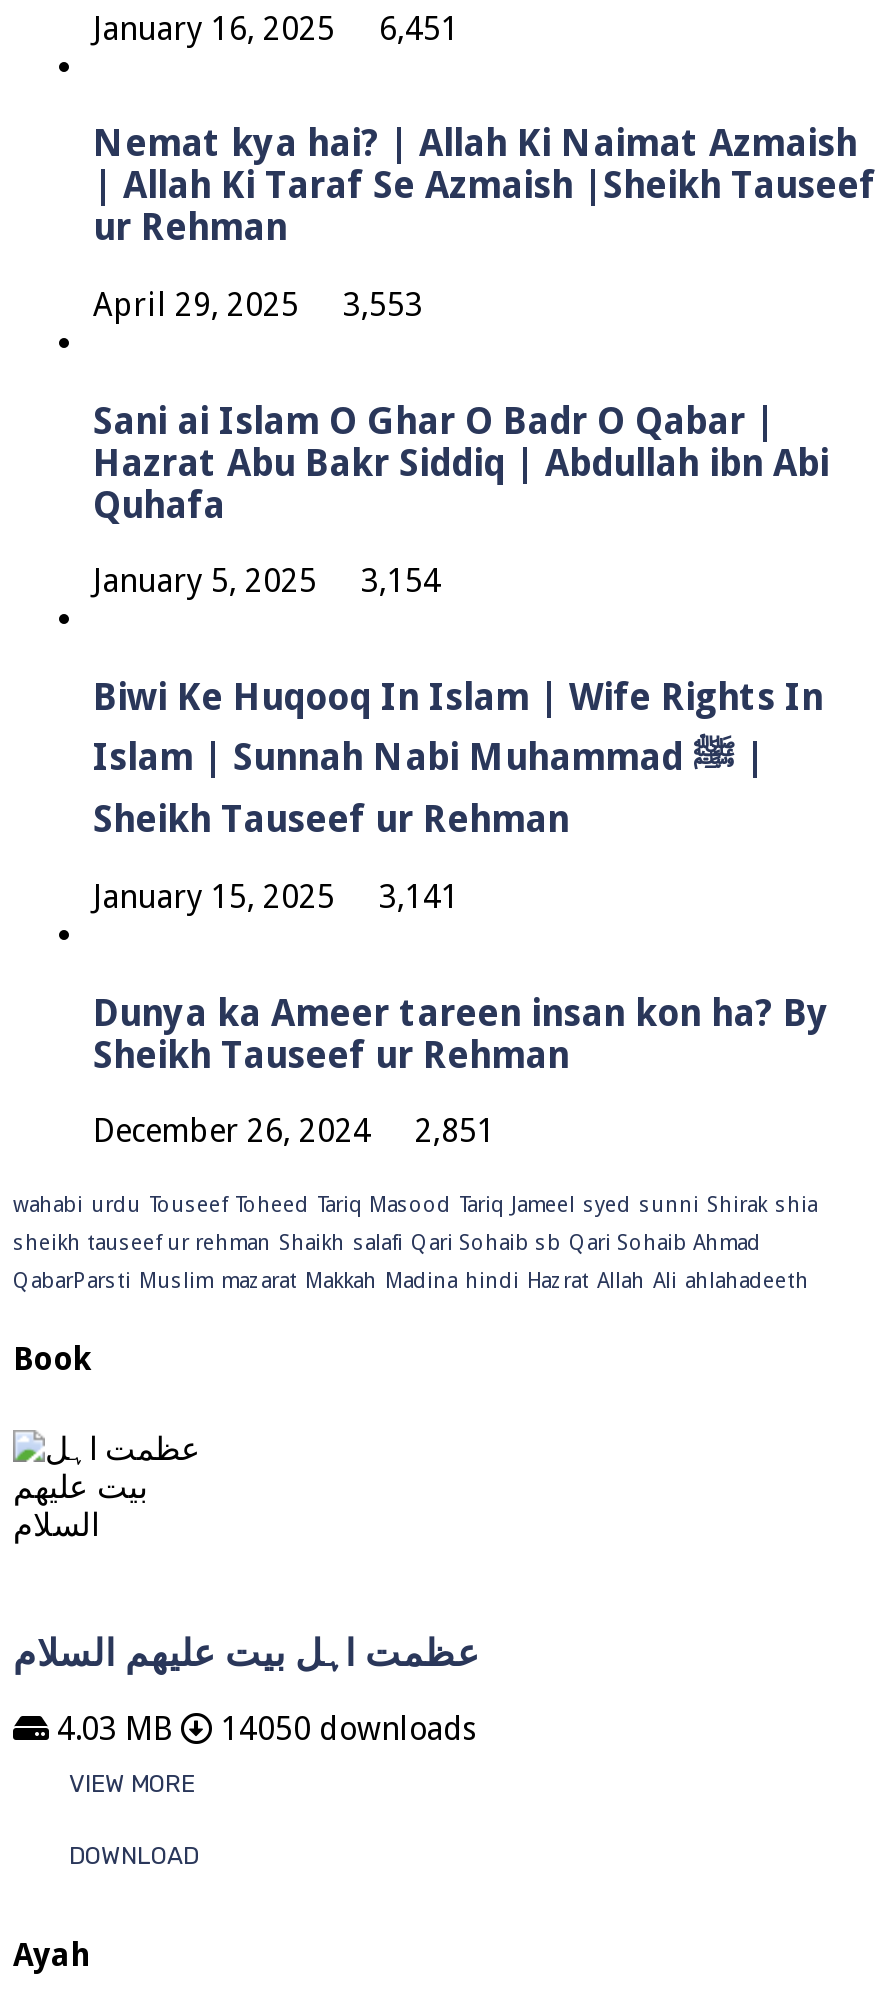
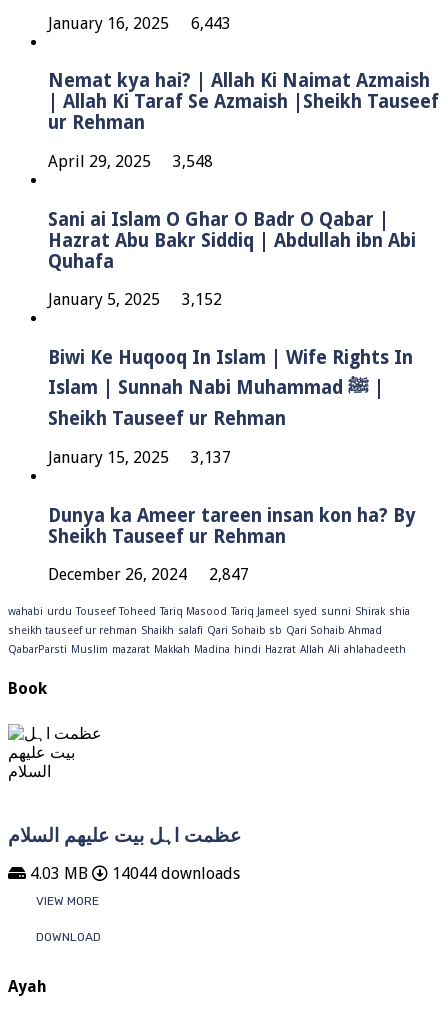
- January 16, 2025 6,451
+ January 16, 2025 6,443

- April 29, 2025 3,553
+ April 29, 2025 3,548

- January 5, 2025 3,154
+ January 5, 2025 3,152

- January 15, 2025 3,141
+ January 15, 2025 3,137

- December 26, 2024 2,851
+ December 26, 2024 2,847

- 4.03 MB 14050 downloads
+ 4.03 MB 14044 downloads
